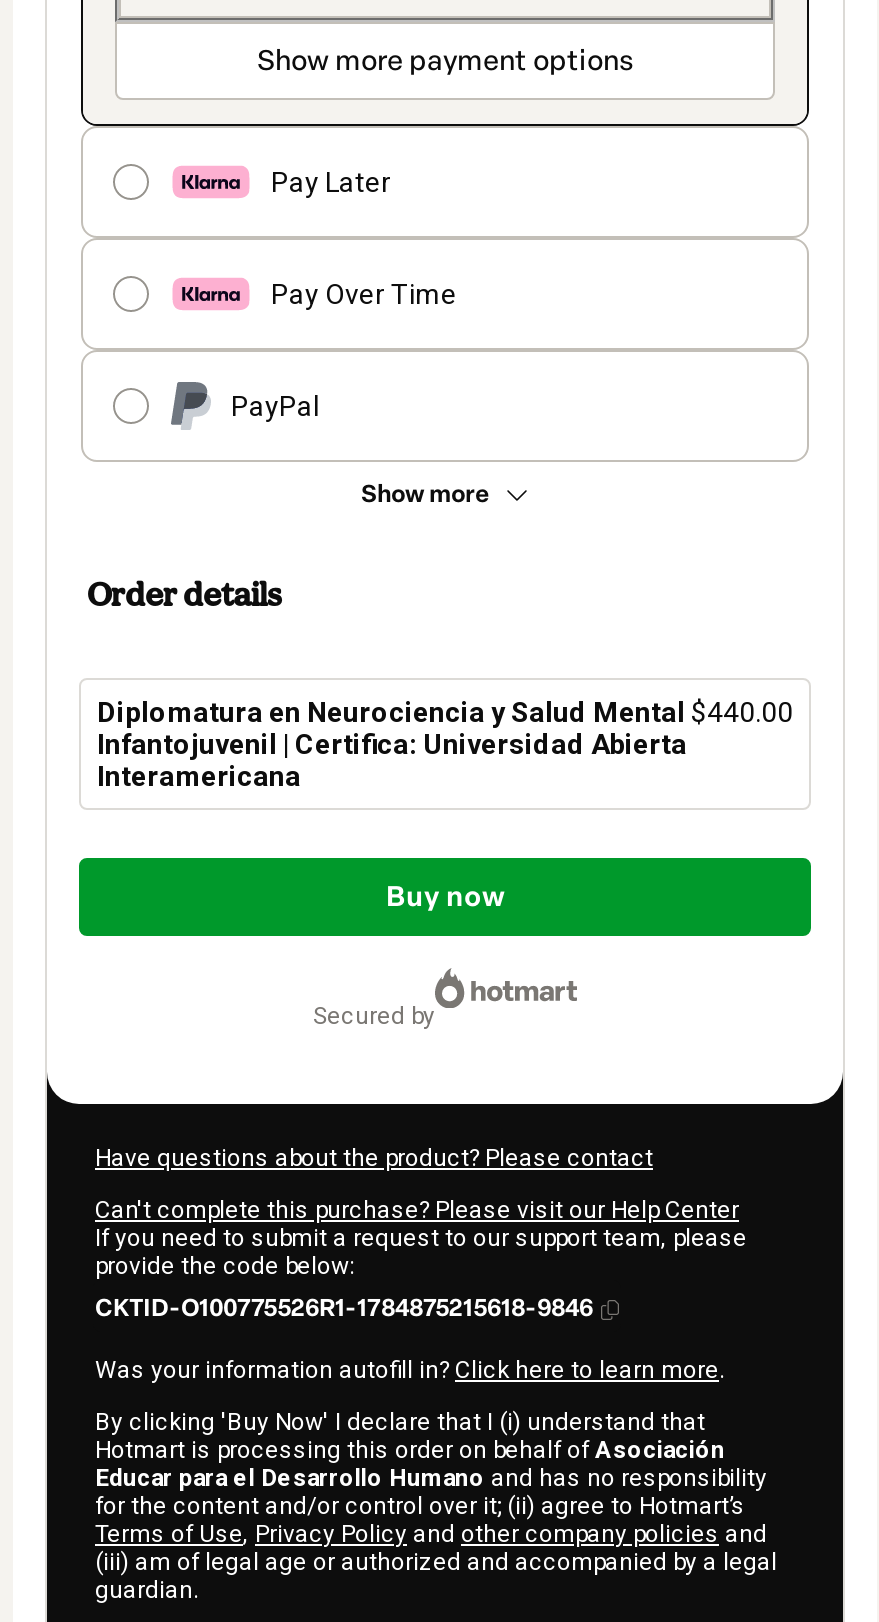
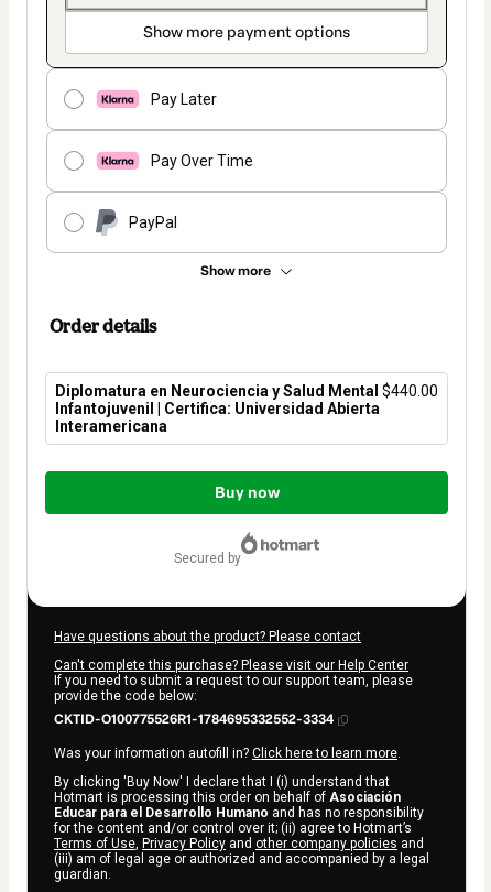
- CKTID-O100775526R1-1784875215618-9846
+ CKTID-O100775526R1-1784695332552-3334
